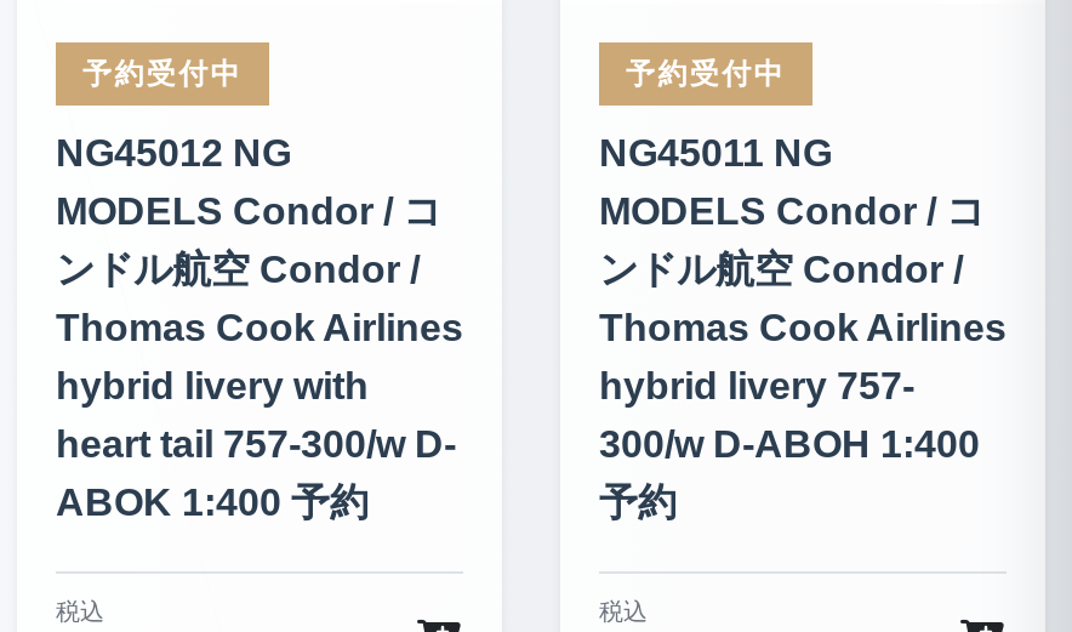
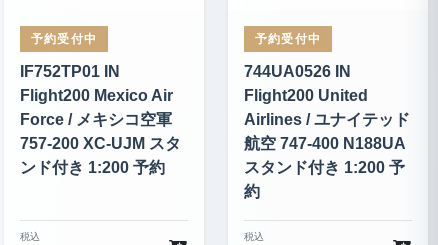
- NG45012 NG
- MODELS Condor / コ
- ンドル航空 Condor /
- Thomas Cook Airlines
- hybrid livery with
- heart tail 757-300/w D-
- ABOK 1:400 予約
+ IF752TP01 IN
+ Flight200 Mexico Air
+ Force / メキシコ空軍
+ 757-200 XC-UJM スタ
+ ンド付き 1:200 予約

- NG45011 NG
- MODELS Condor / コ
- ンドル航空 Condor /
- Thomas Cook Airlines
- hybrid livery 757-
- 300/w D-ABOH 1:400
- 予約
+ 744UA0526 IN
+ Flight200 United
+ Airlines / ユナイテッド
+ 航空 747-400 N188UA
+ スタンド付き 1:200 予
+ 約
